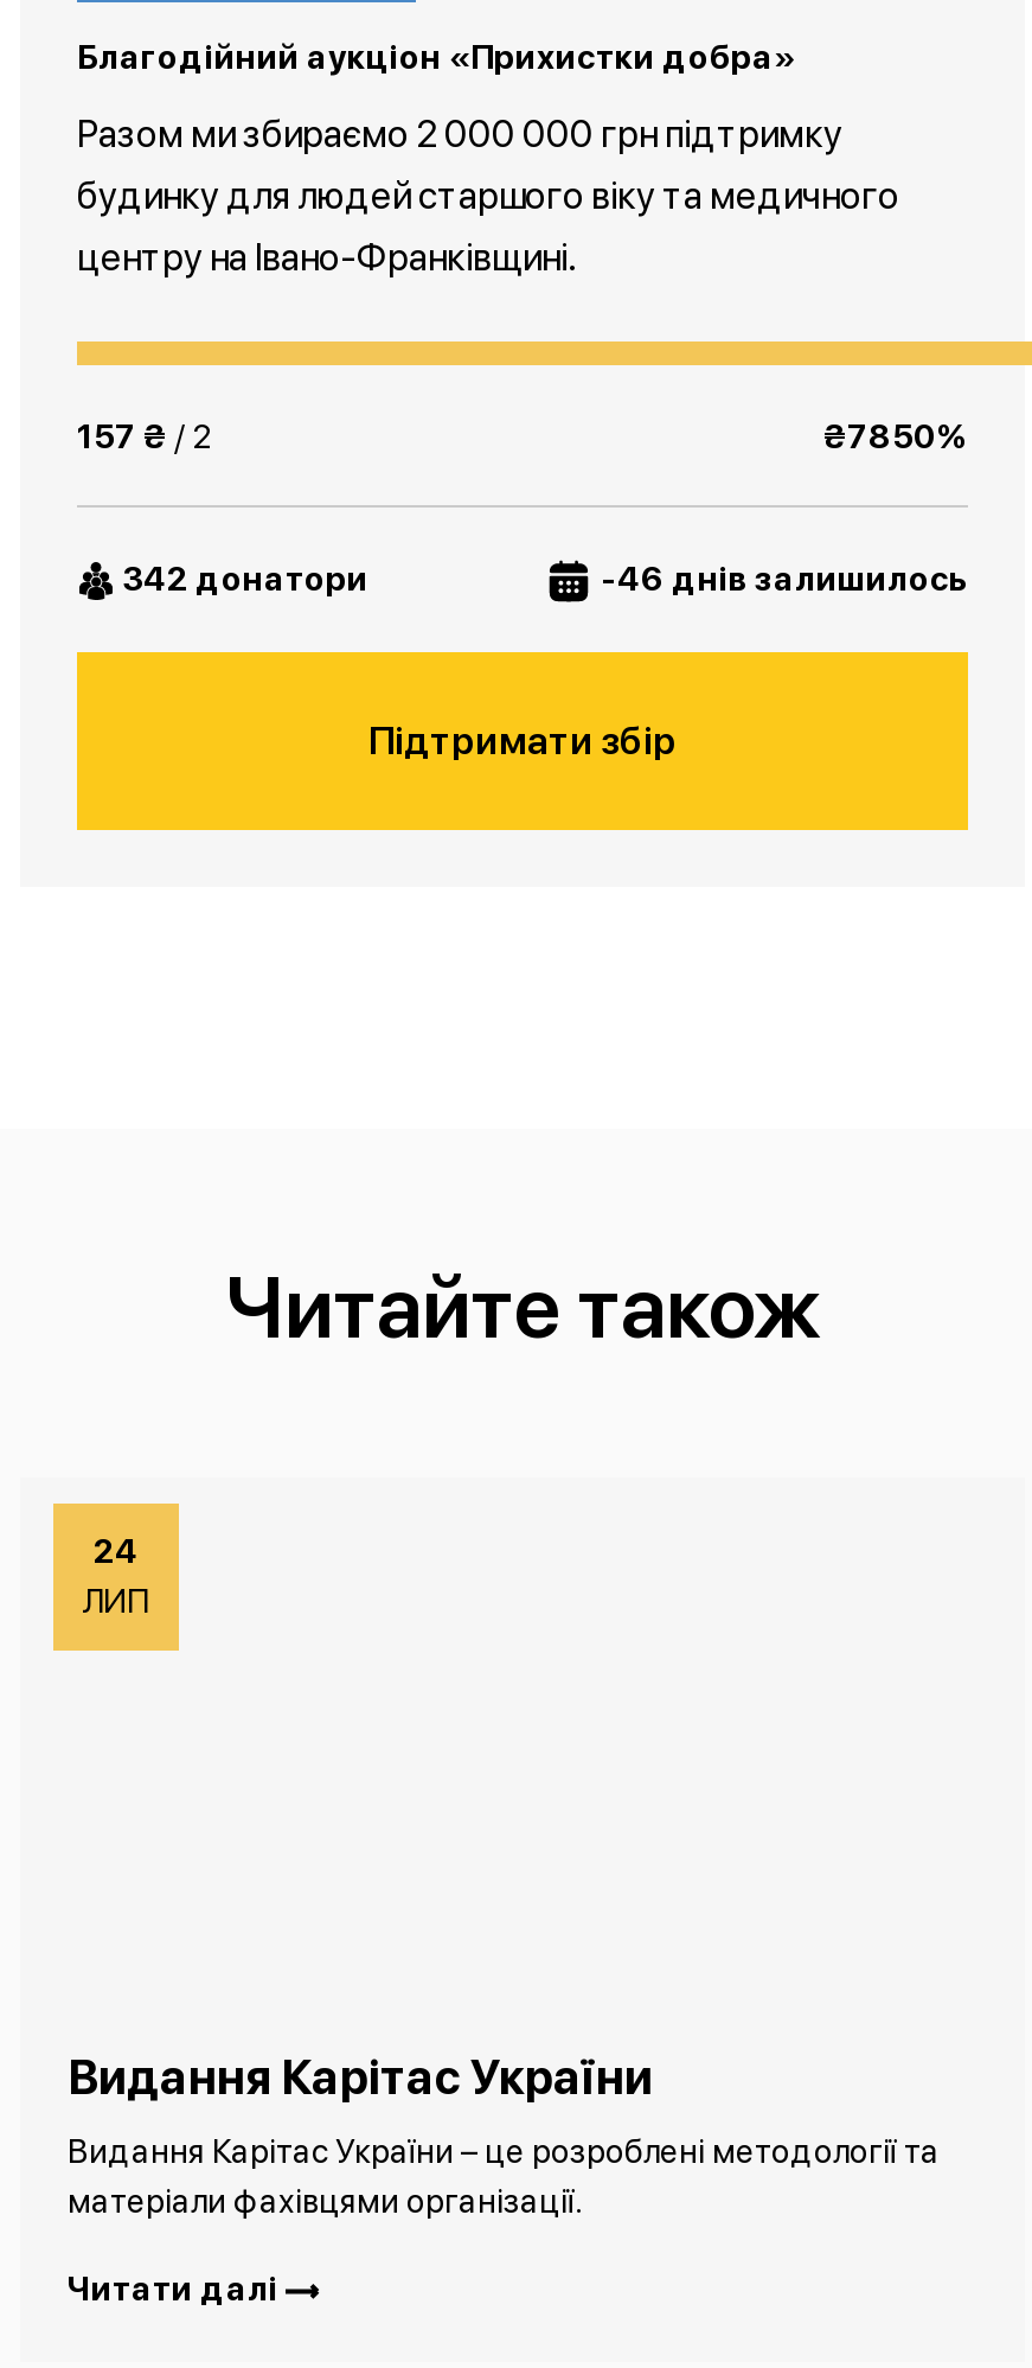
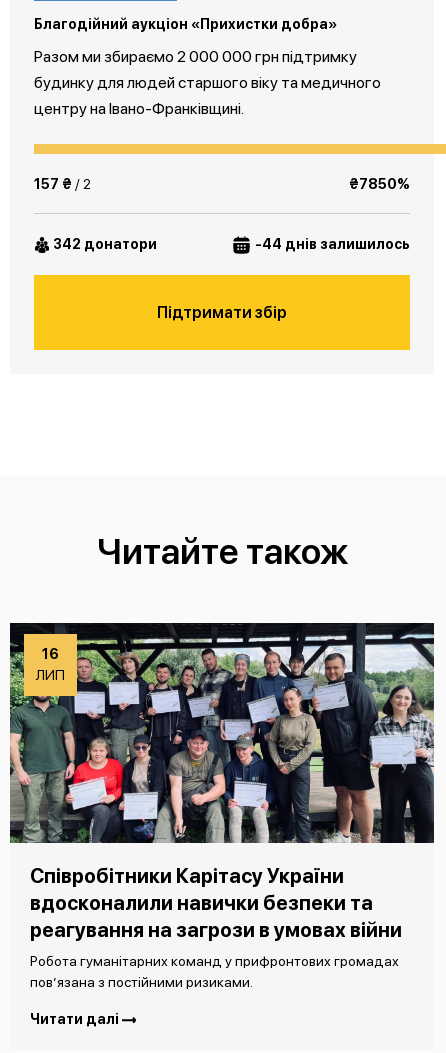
- -46 днів залишилось
+ -44 днів залишилось

+ [image]

- 24
+ 16

- Видання Карітас України
+ Співробітники Карітасу України
+ вдосконалили навички безпеки та
+ реагування на загрози в умовах війни

- Видання Карітас України – це розроблені методології та
- матеріали фахівцями організації.
+ Робота гуманітарних команд у прифронтових громадах
+ пов’язана з постійними ризиками.
